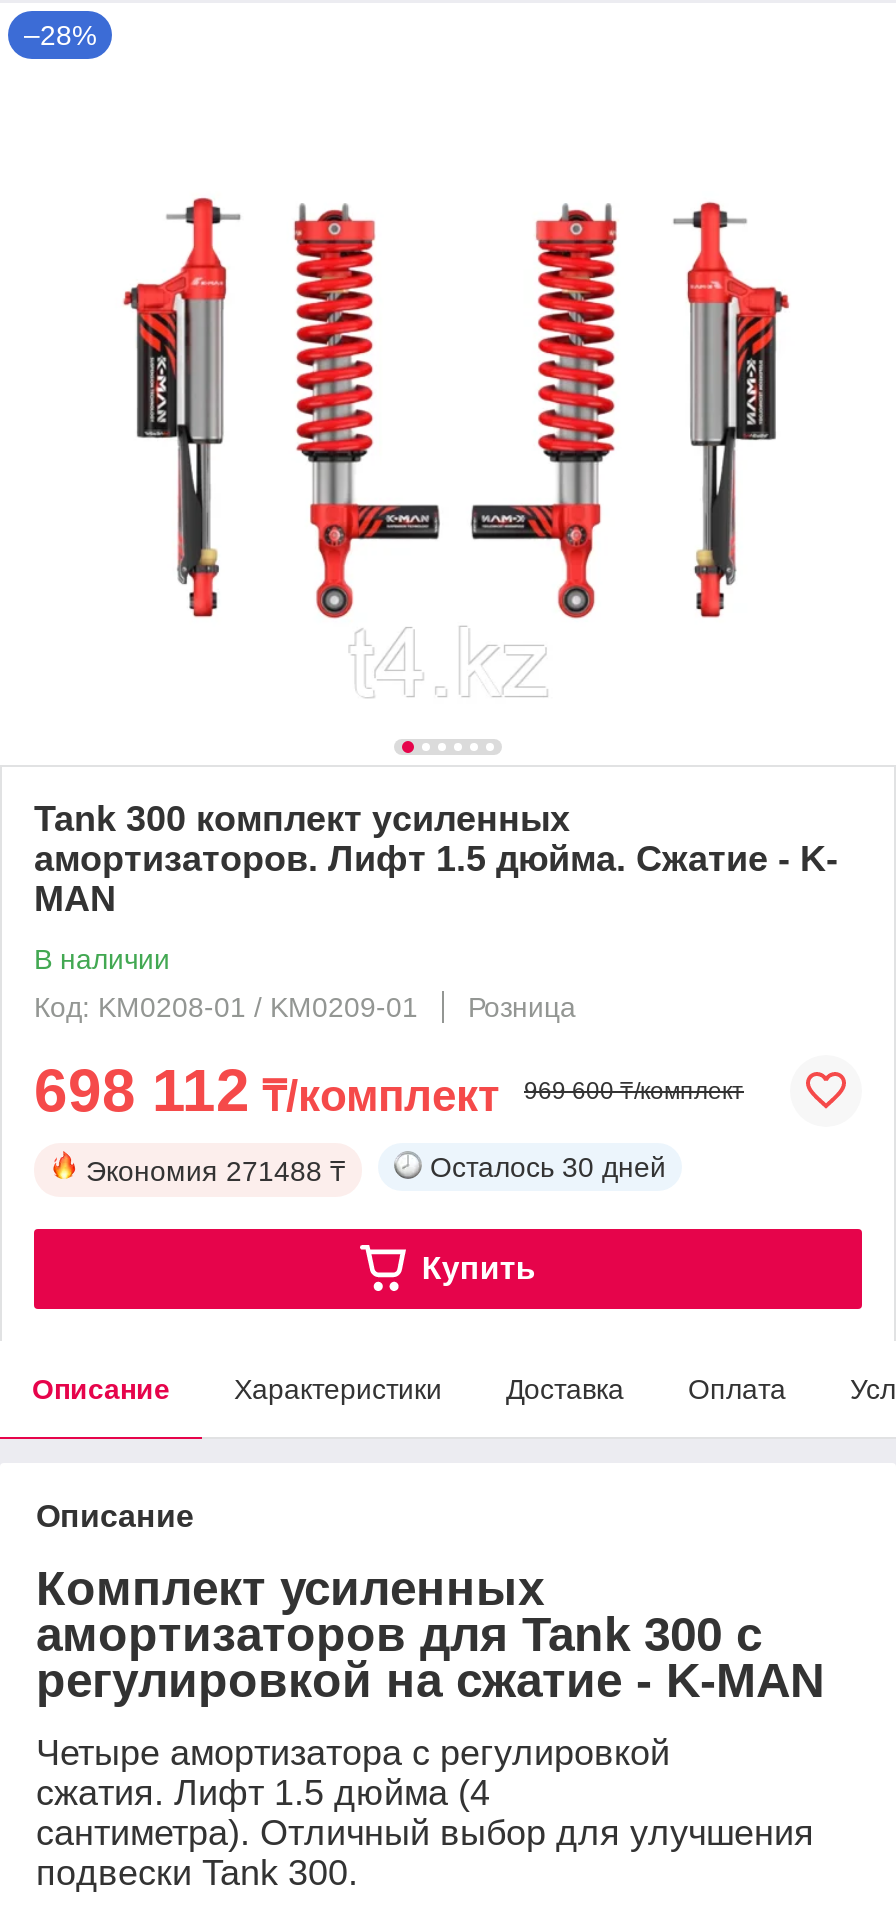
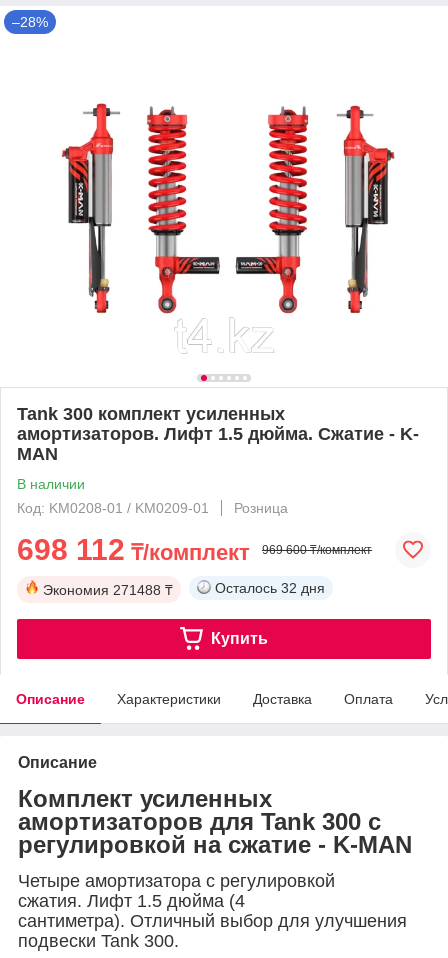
- Осталось 30 дней
+ Осталось 32 дня
